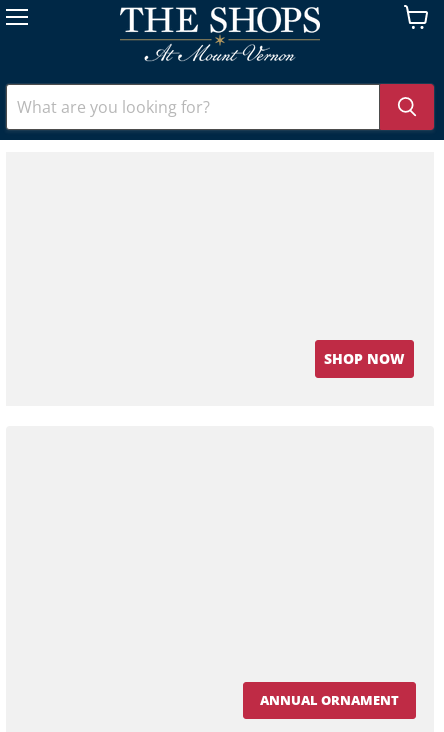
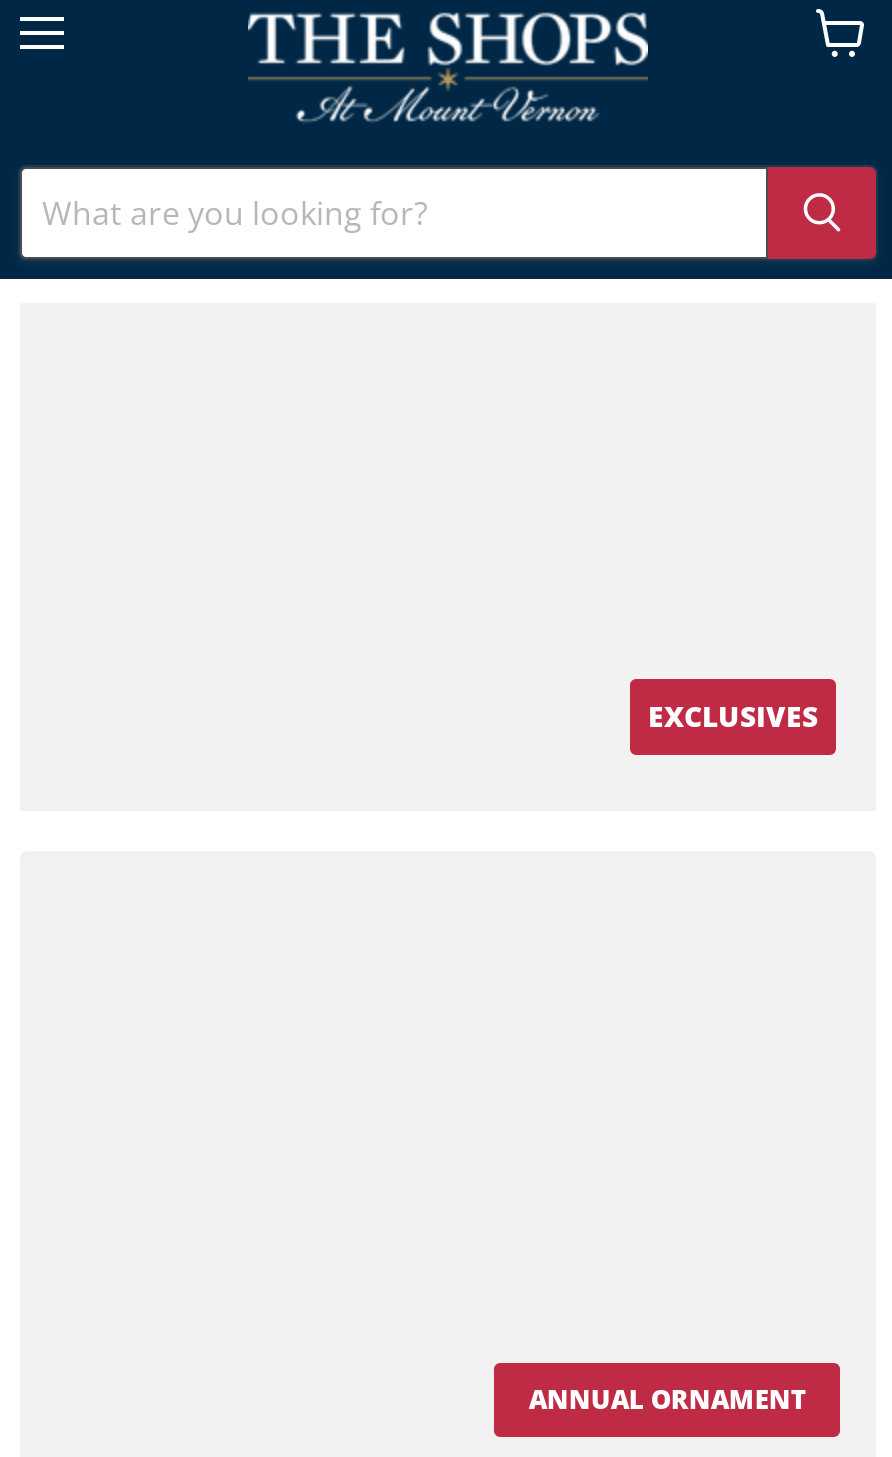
- SHOP NOW
+ EXCLUSIVES
